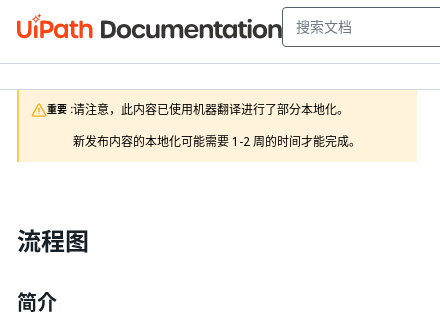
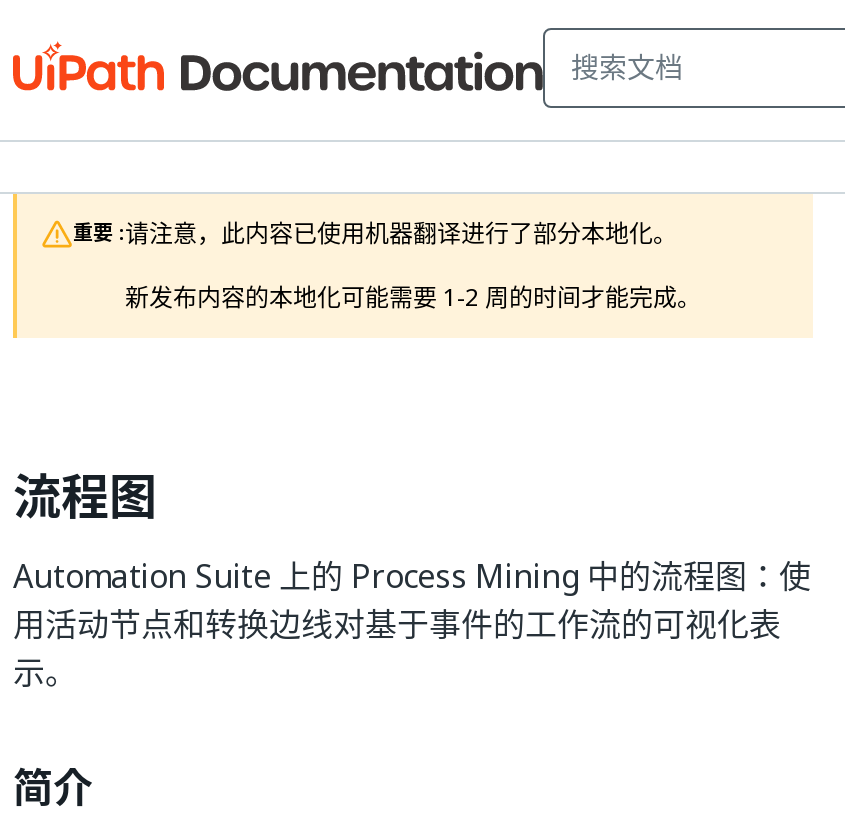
+ Automation Suite 上的 Process Mining 中的流程图：使
+ 用活动节点和转换边线对基于事件的工作流的可视化表
+ 示。
